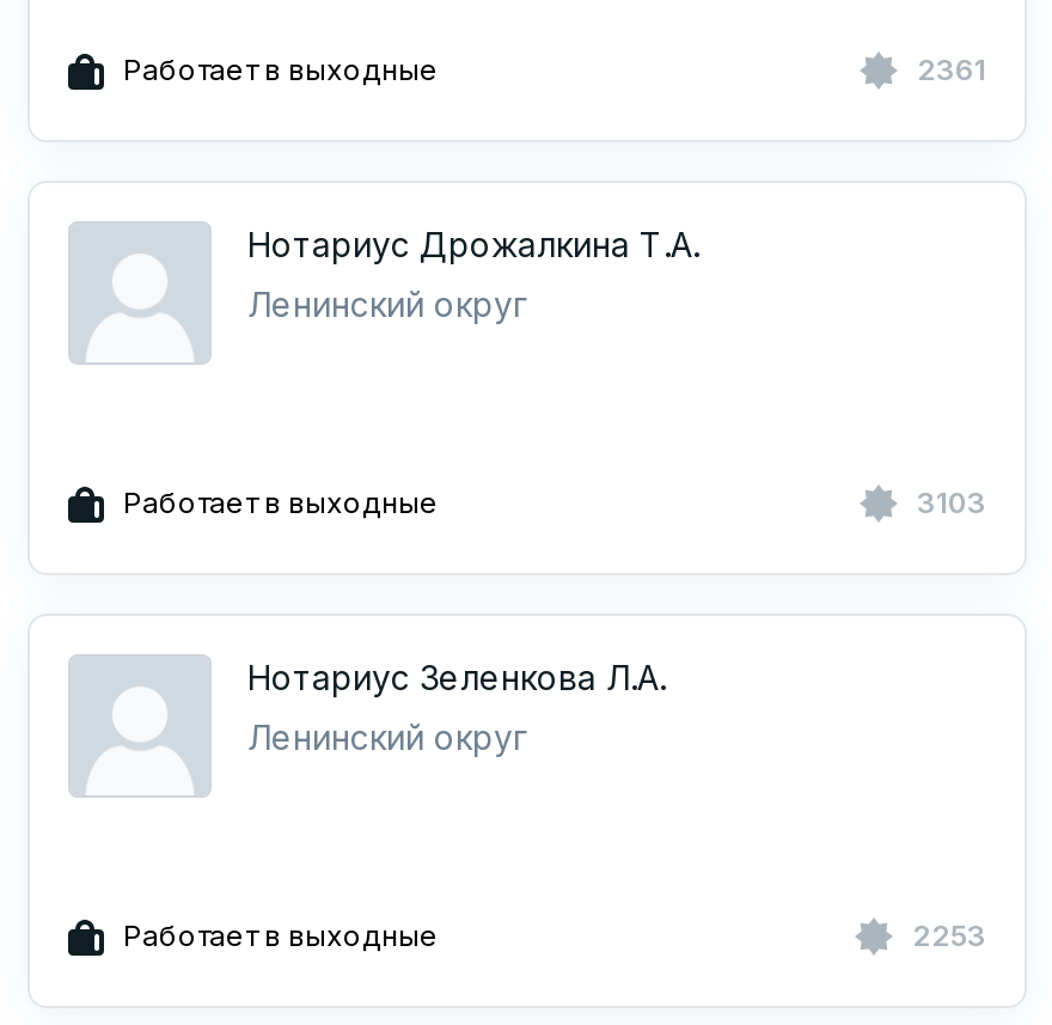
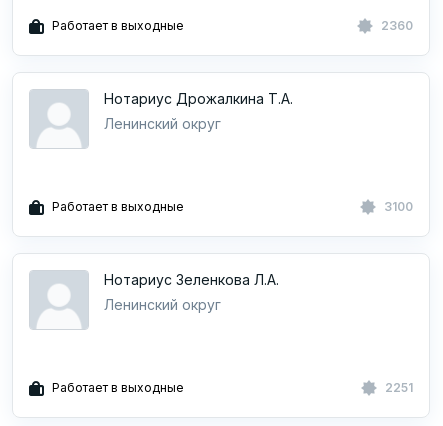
- 2361
+ 2360

- 3103
+ 3100

- 2253
+ 2251
